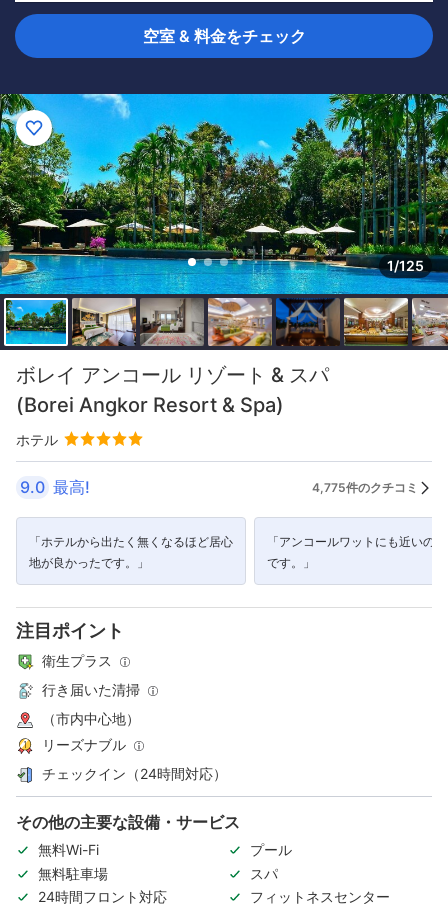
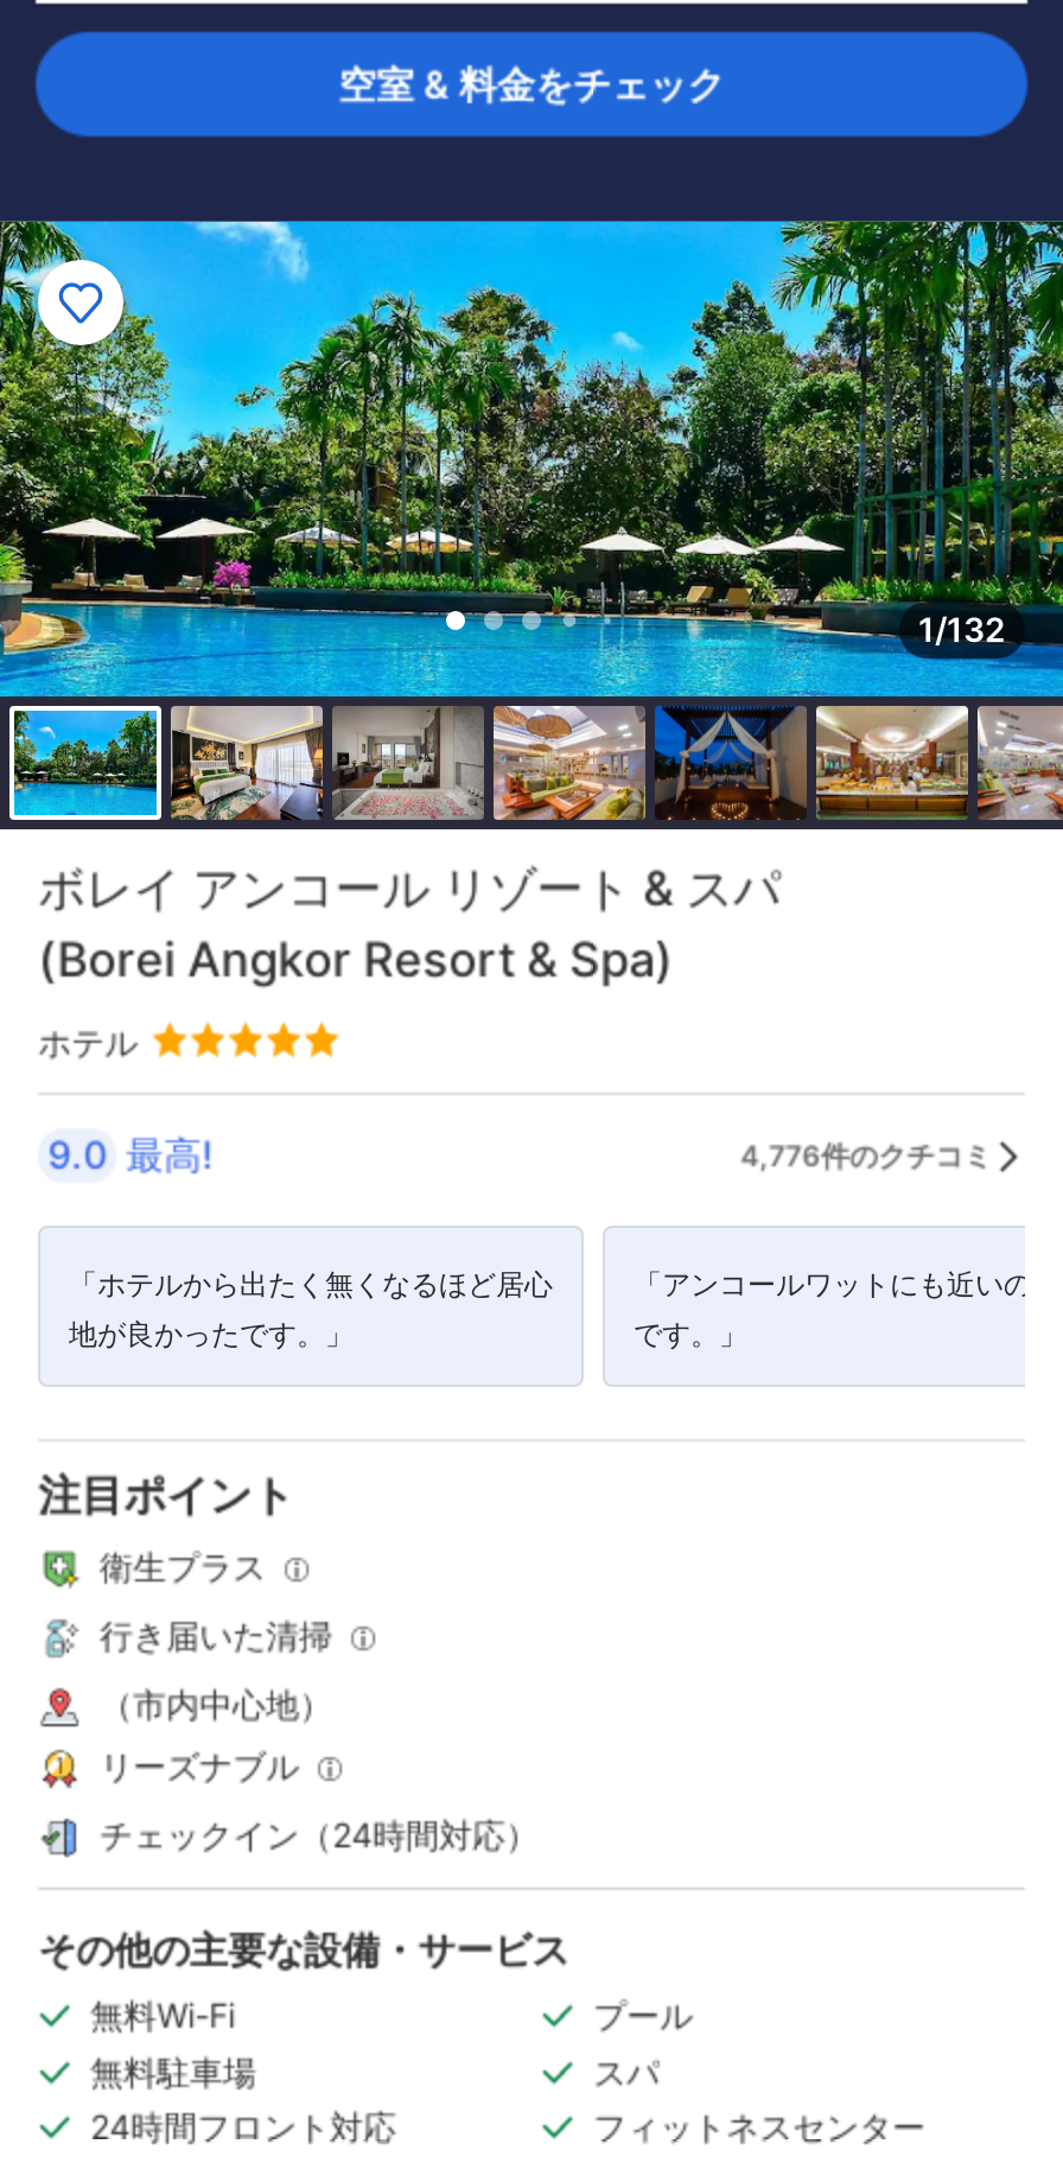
- 1/125
+ 1/132

- 4,775件のクチコミ
+ 4,776件のクチコミ
